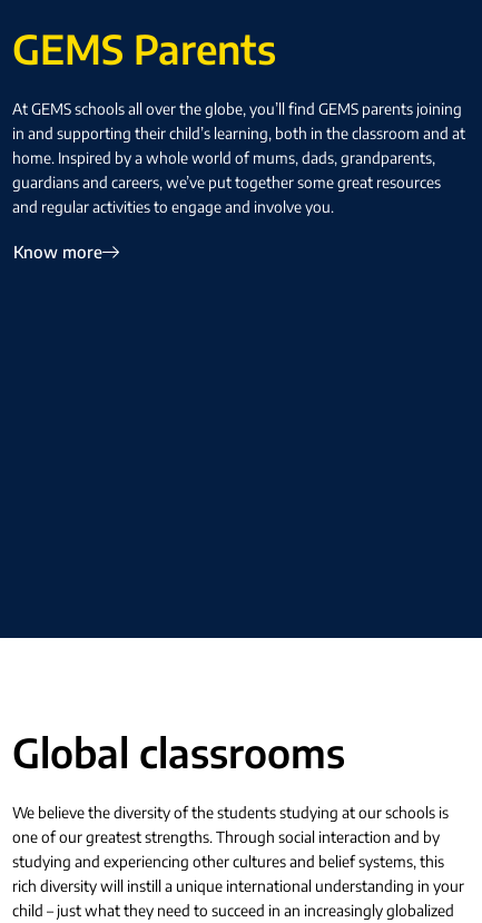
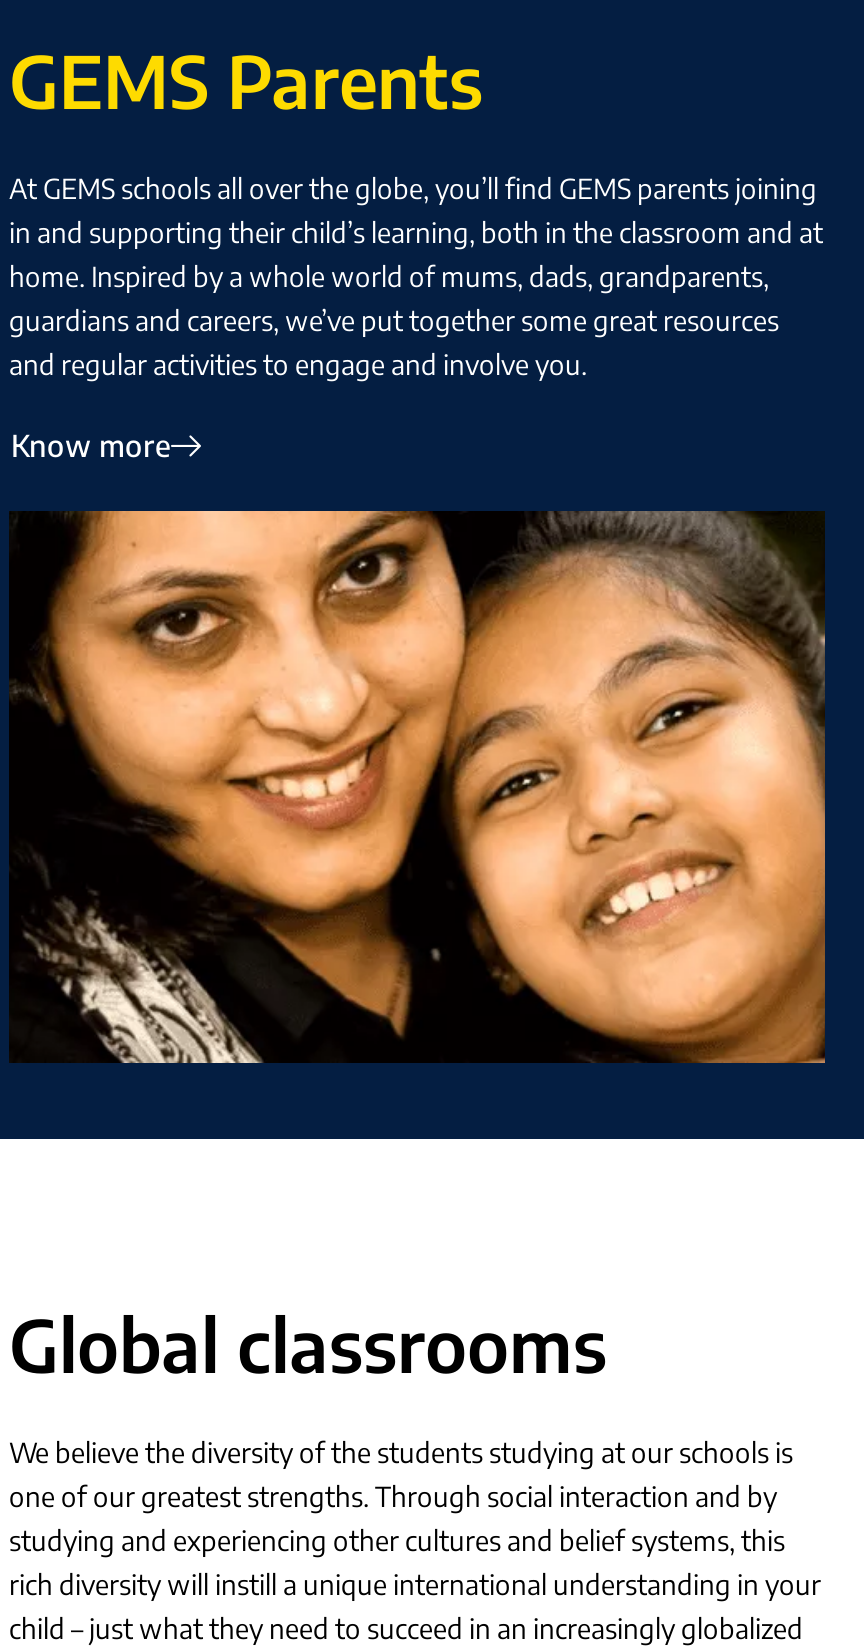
+ [image]
